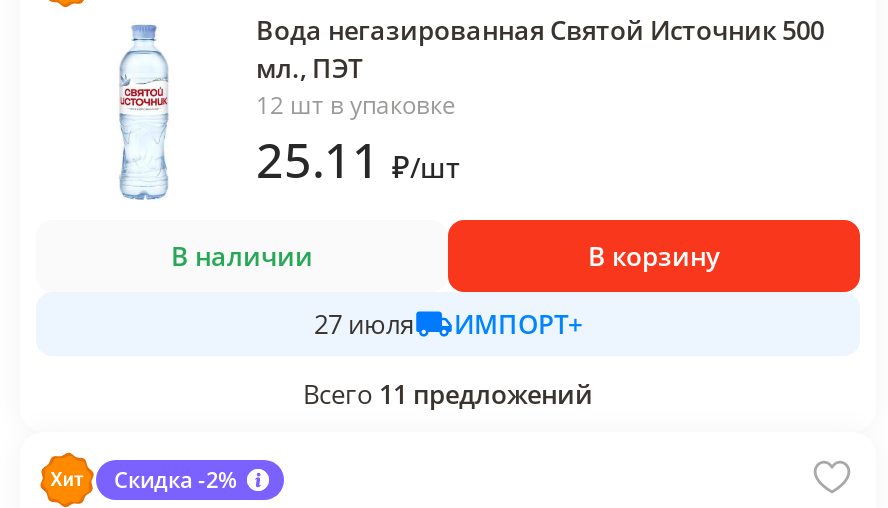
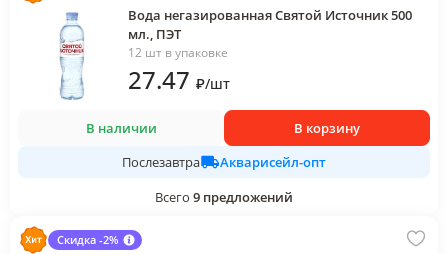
- 25.11 ₽/шт
+ 27.47 ₽/шт

- 27 июля
- ИМПОРТ+
+ Послезавтра
+ Акварисейл-опт

- Всего 11 предложений
+ Всего 9 предложений
